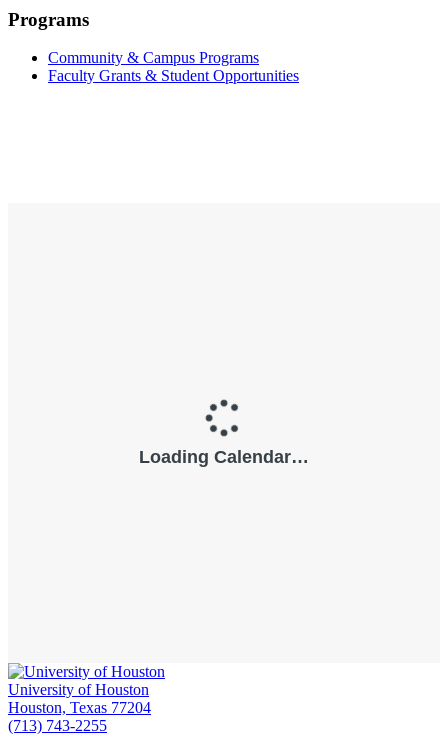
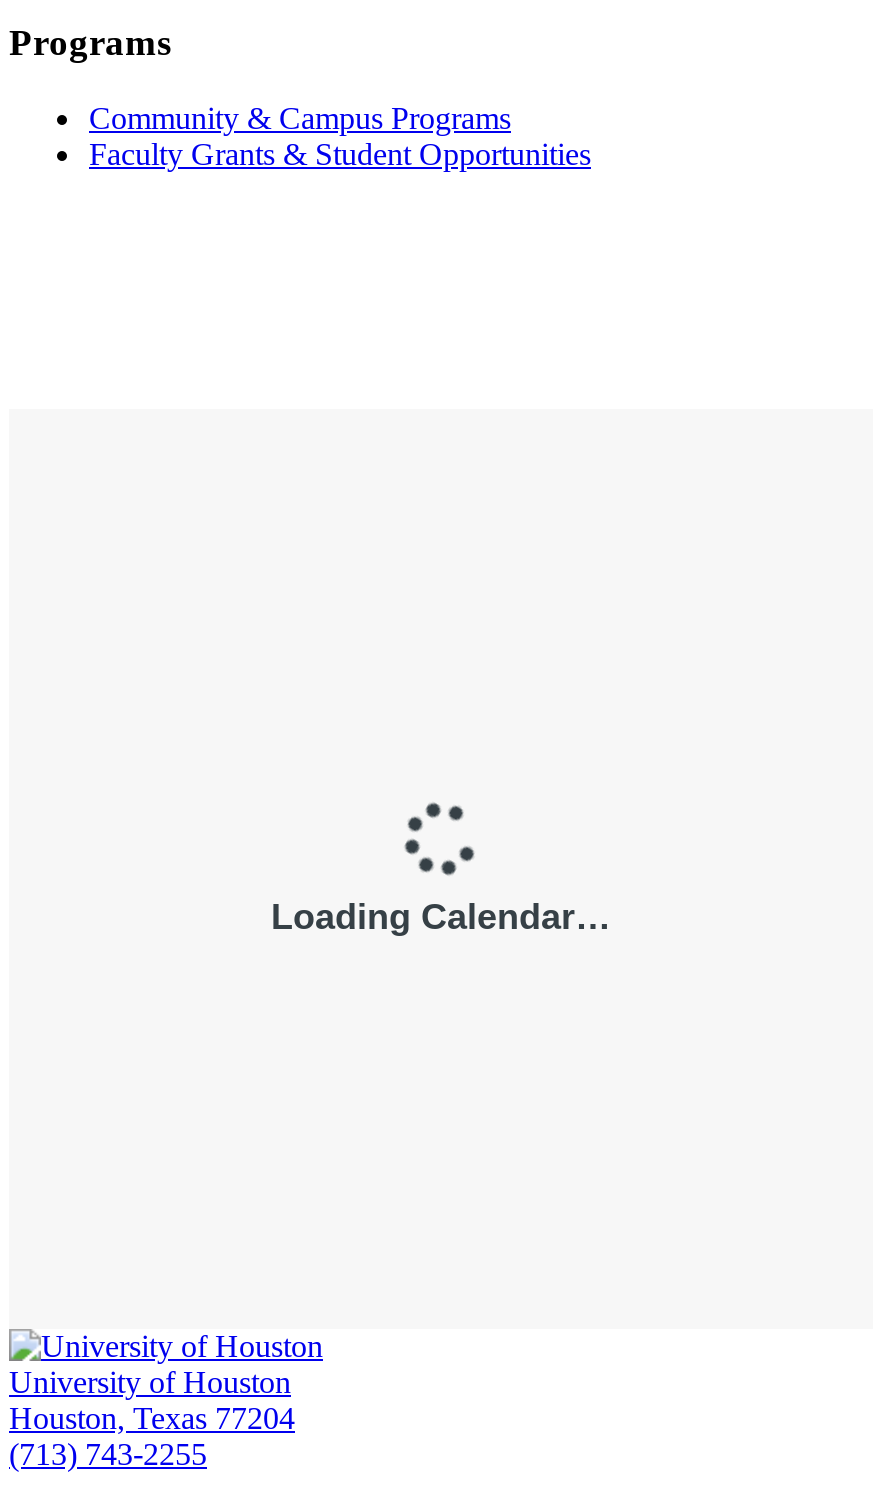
- [image]
+ [image]
